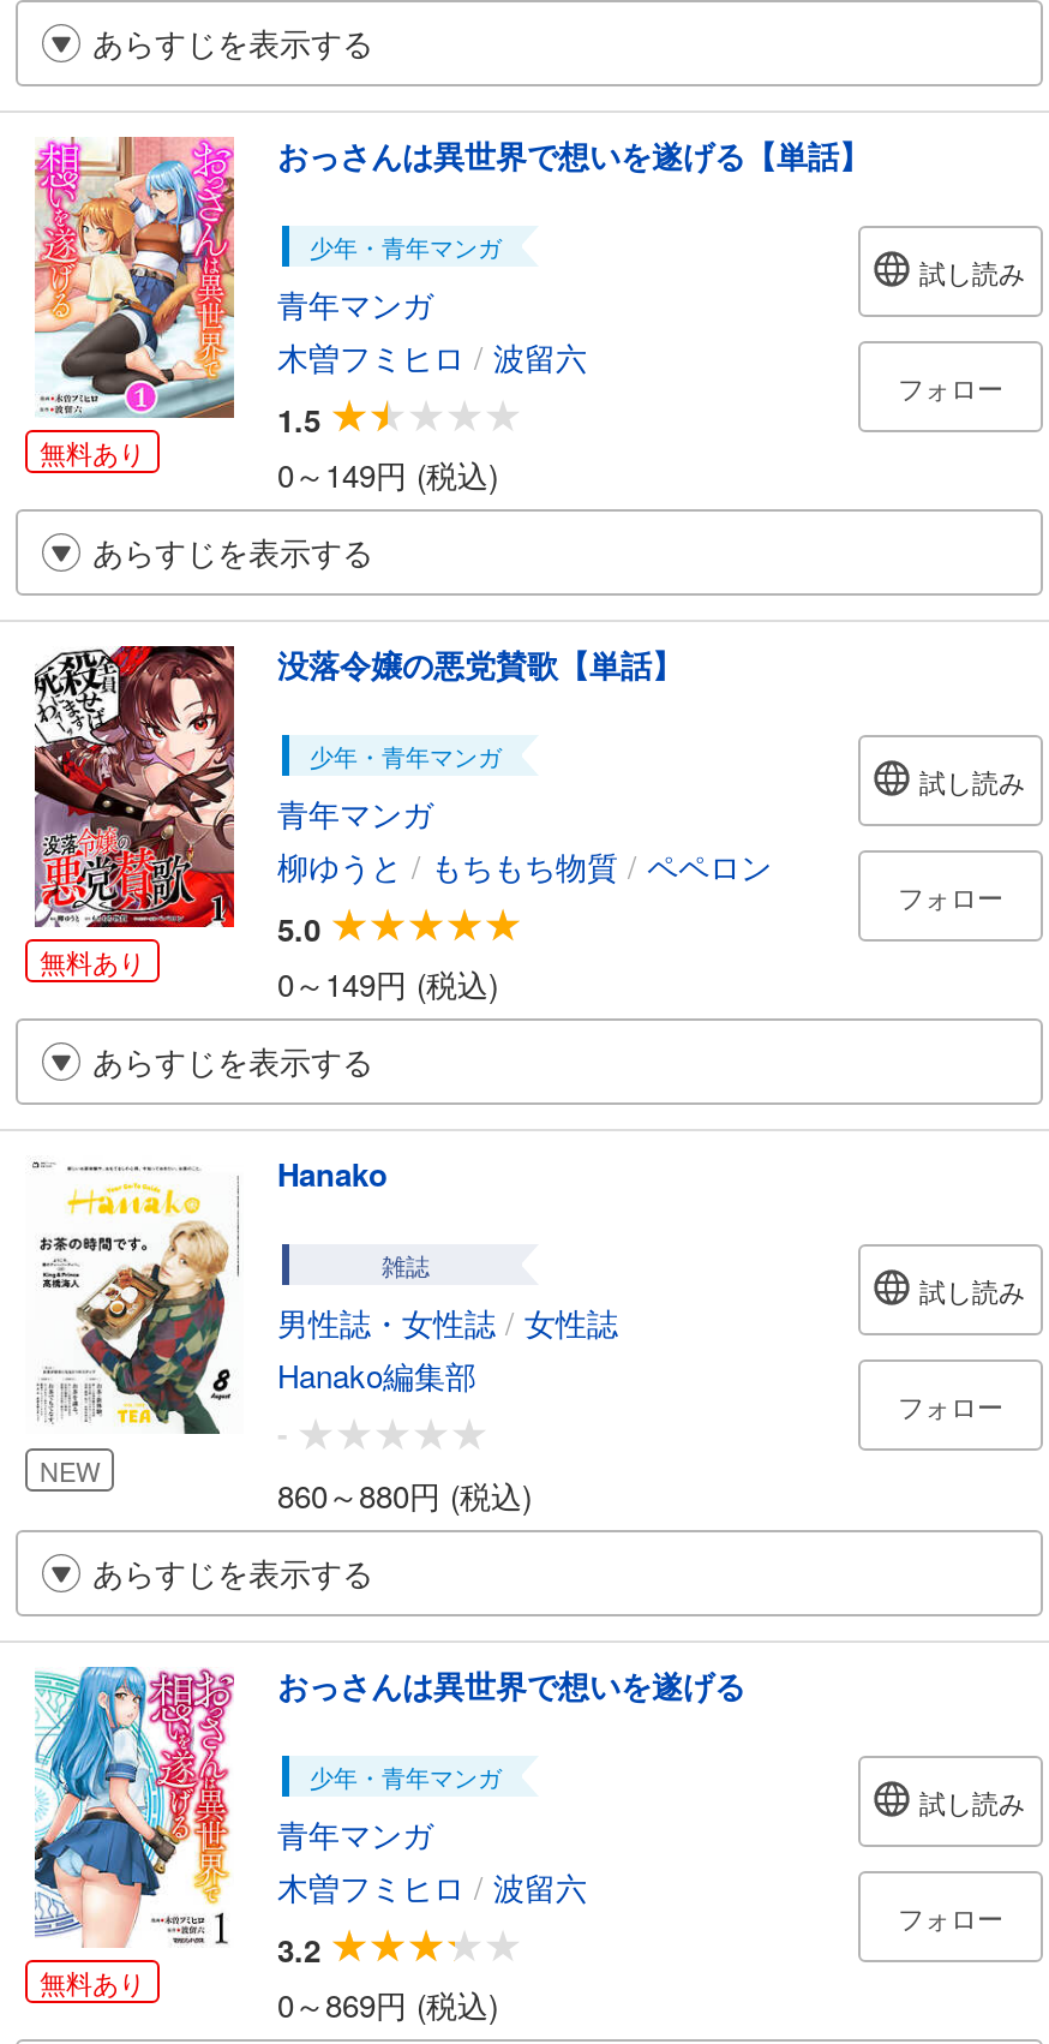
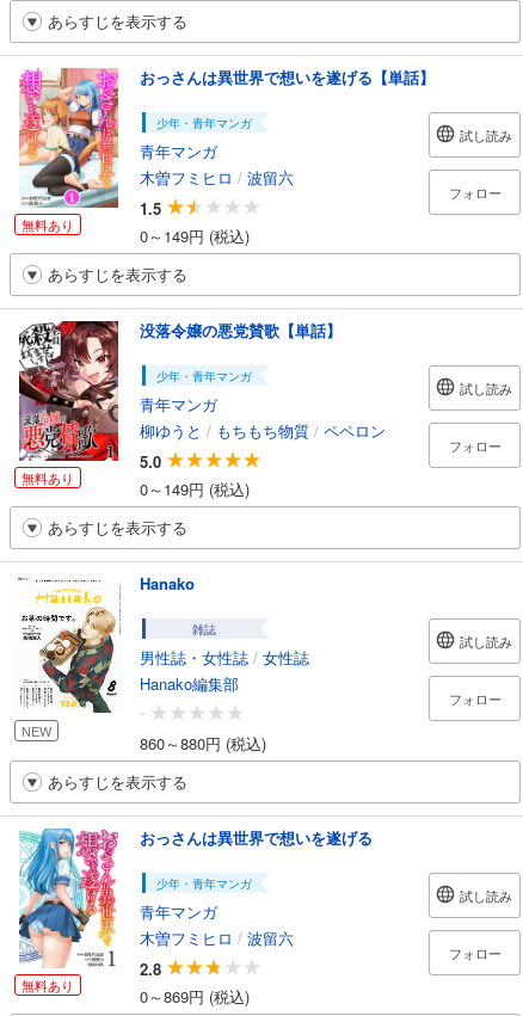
- 3.2
+ 2.8
